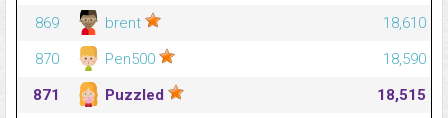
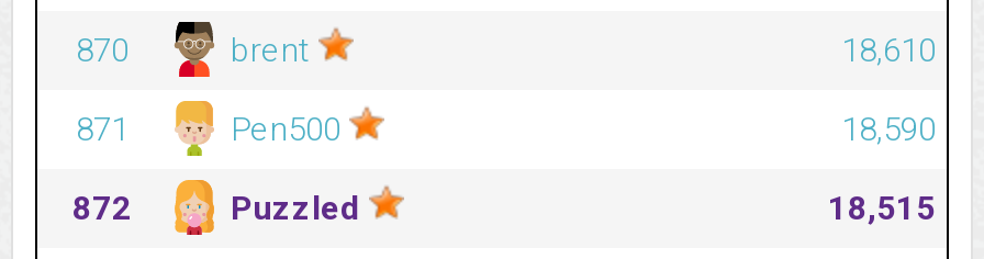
- 869
+ 870

- 870
+ 871

- 871
+ 872
